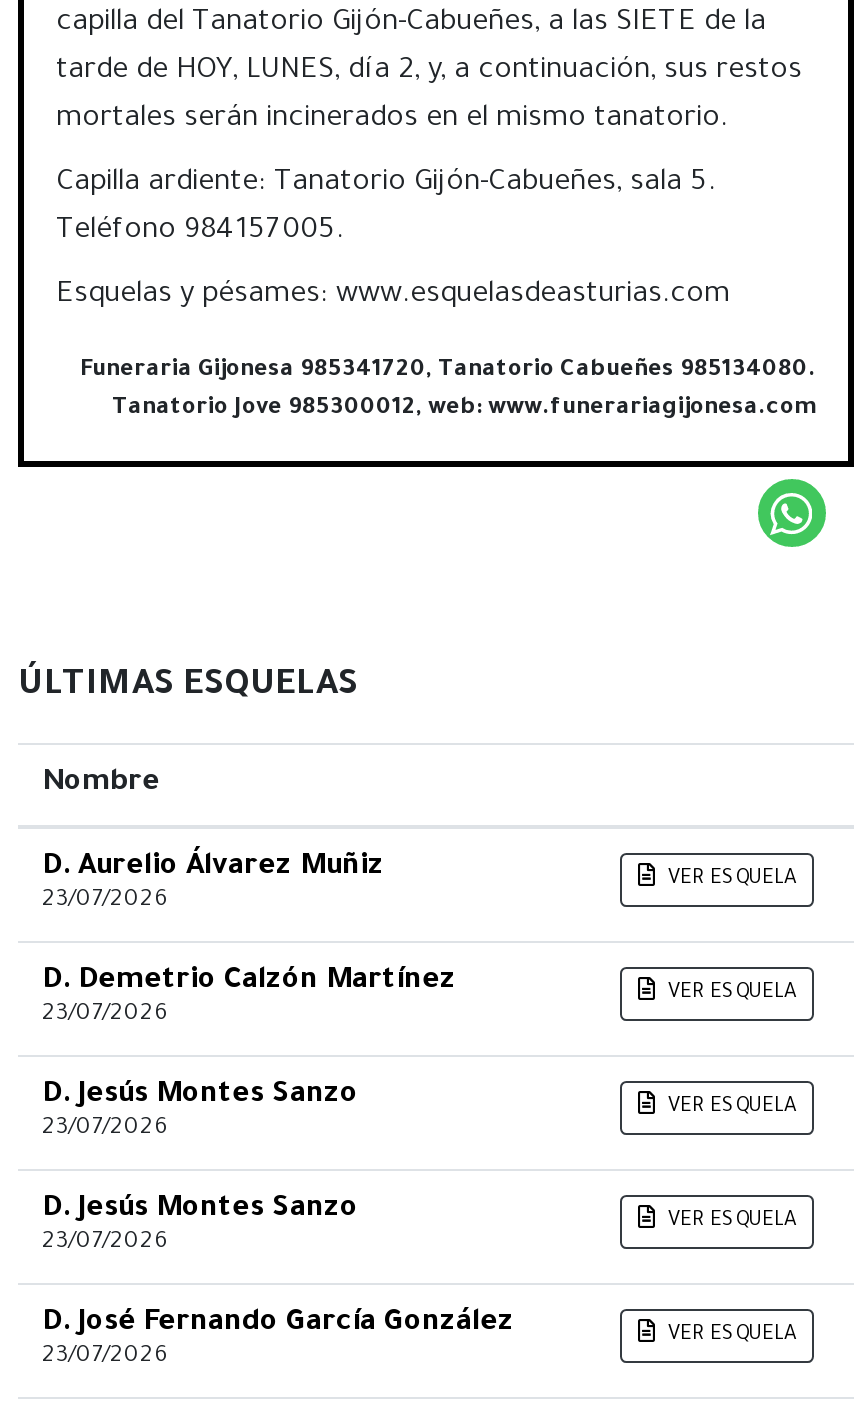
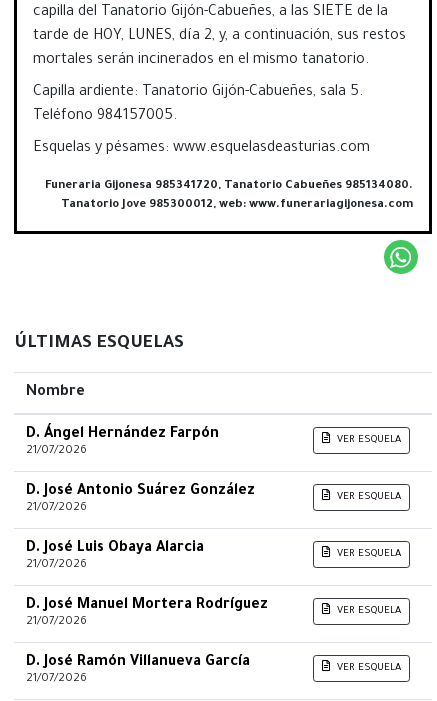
- D. Aurelio Álvarez Muñiz
+ D. Ángel Hernández Farpón

- 23/07/2026
+ 21/07/2026

- D. Demetrio Calzón Martínez
- 23/07/2026
+ D. José Antonio Suárez González
+ 21/07/2026

- D. Jesús Montes Sanzo
- 23/07/2026
+ D. José Luis Obaya Alarcia
+ 21/07/2026

- D. Jesús Montes Sanzo
- 23/07/2026
+ D. José Manuel Mortera Rodríguez
+ 21/07/2026

- D. José Fernando García González
+ D. José Ramón Villanueva García

- 23/07/2026
+ 21/07/2026
